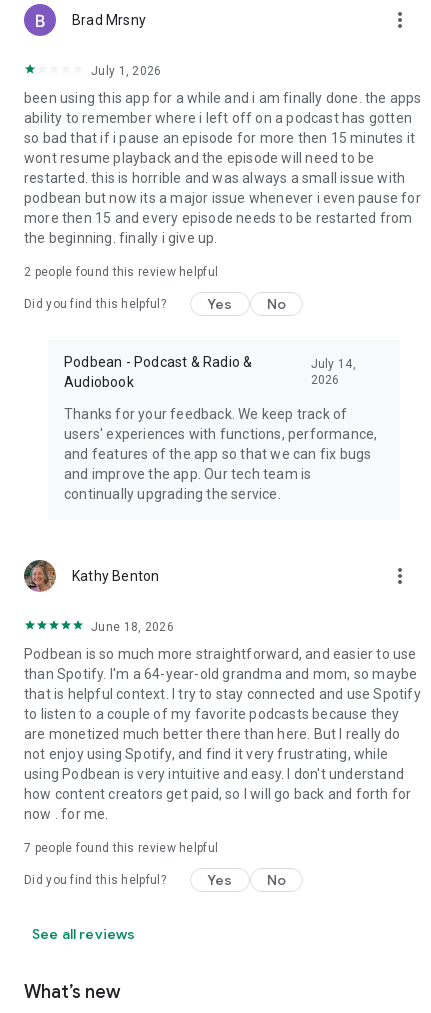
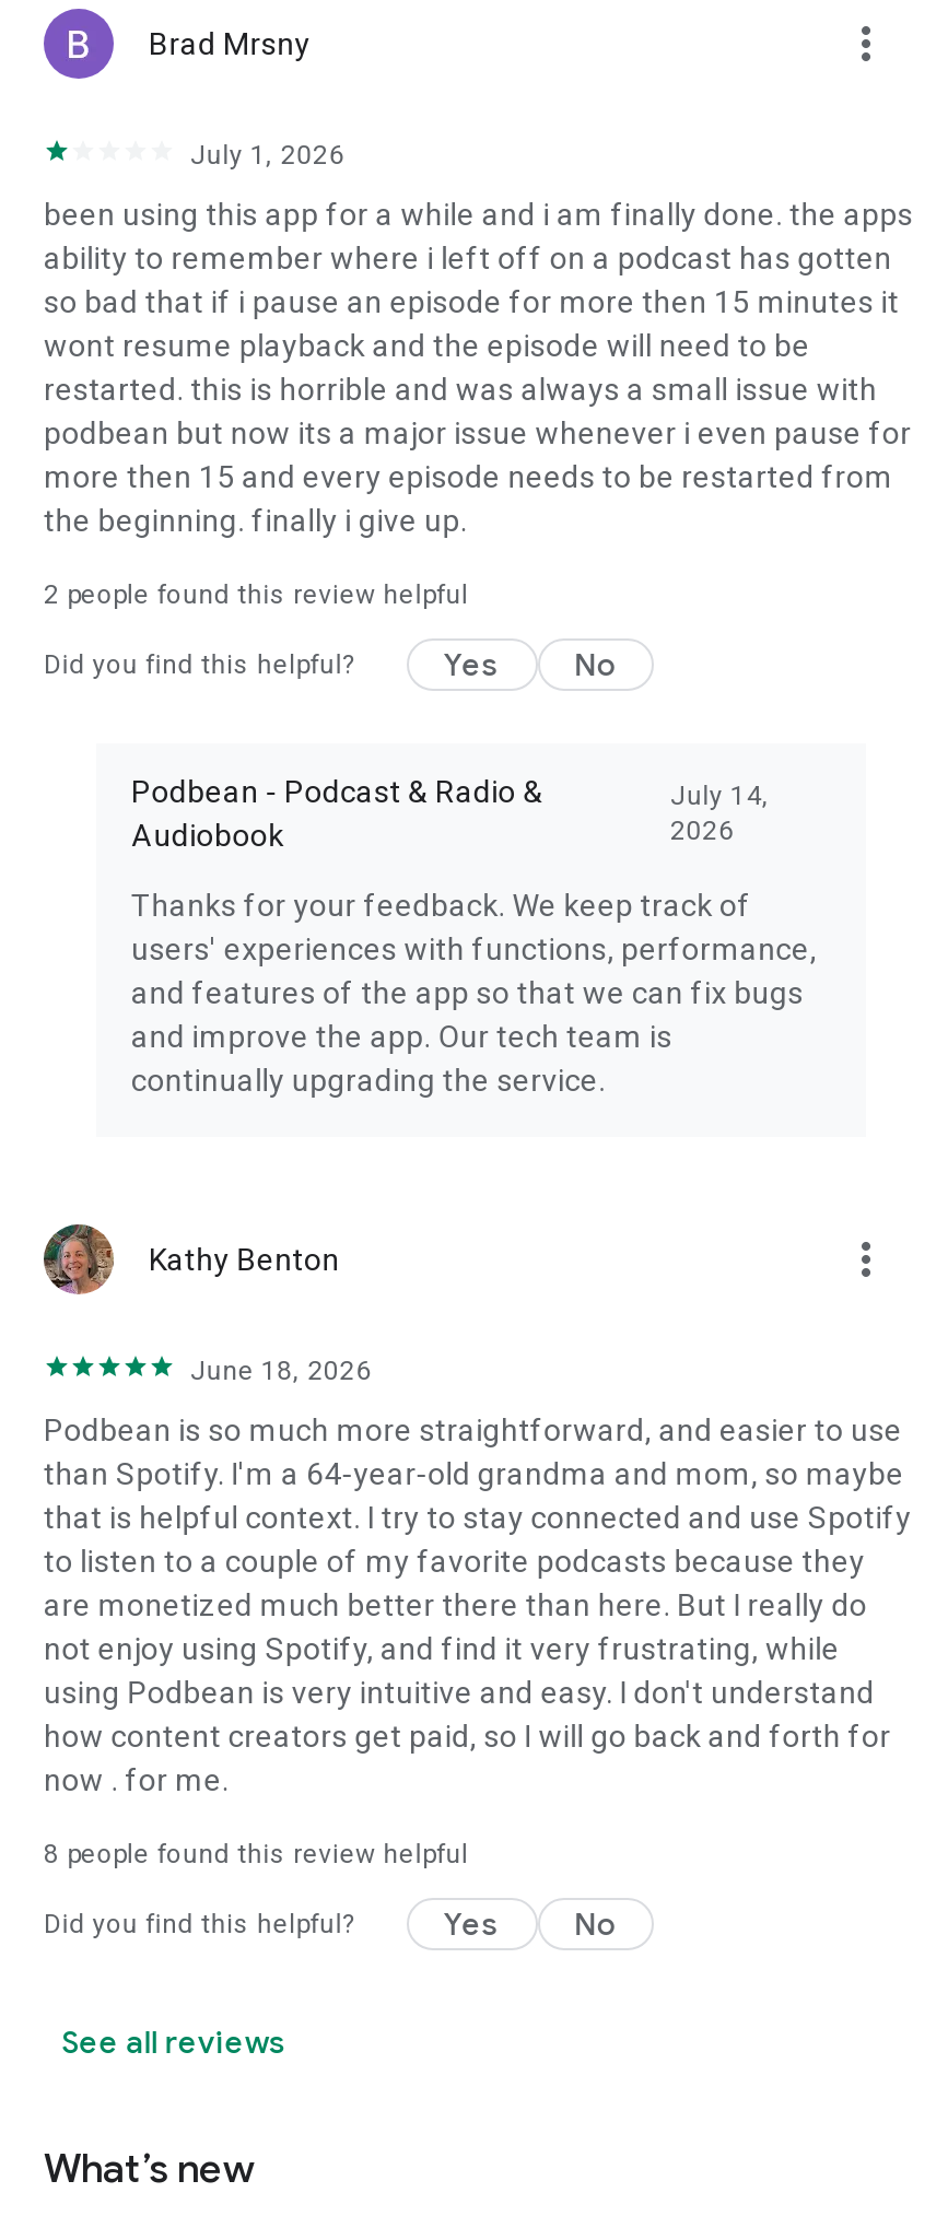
- 7 people found this review helpful
+ 8 people found this review helpful
